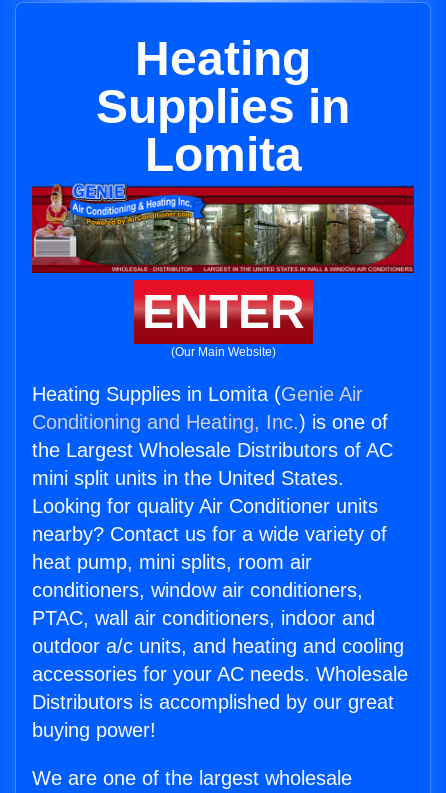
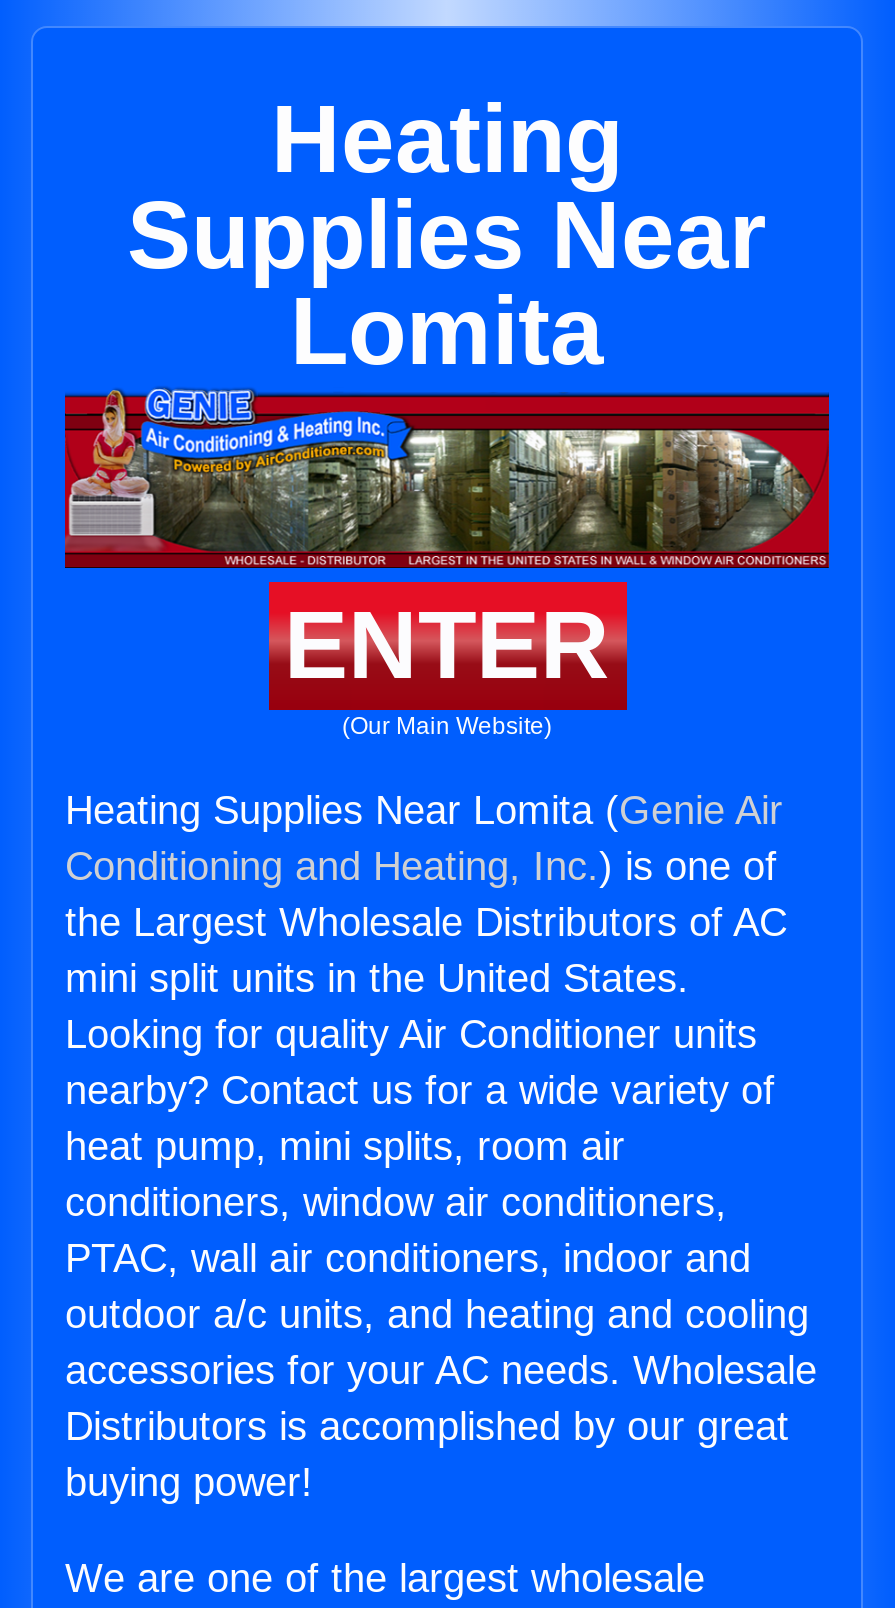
- Supplies in
+ Supplies Near

- Heating Supplies in Lomita (Genie Air
+ Heating Supplies Near Lomita (Genie Air
